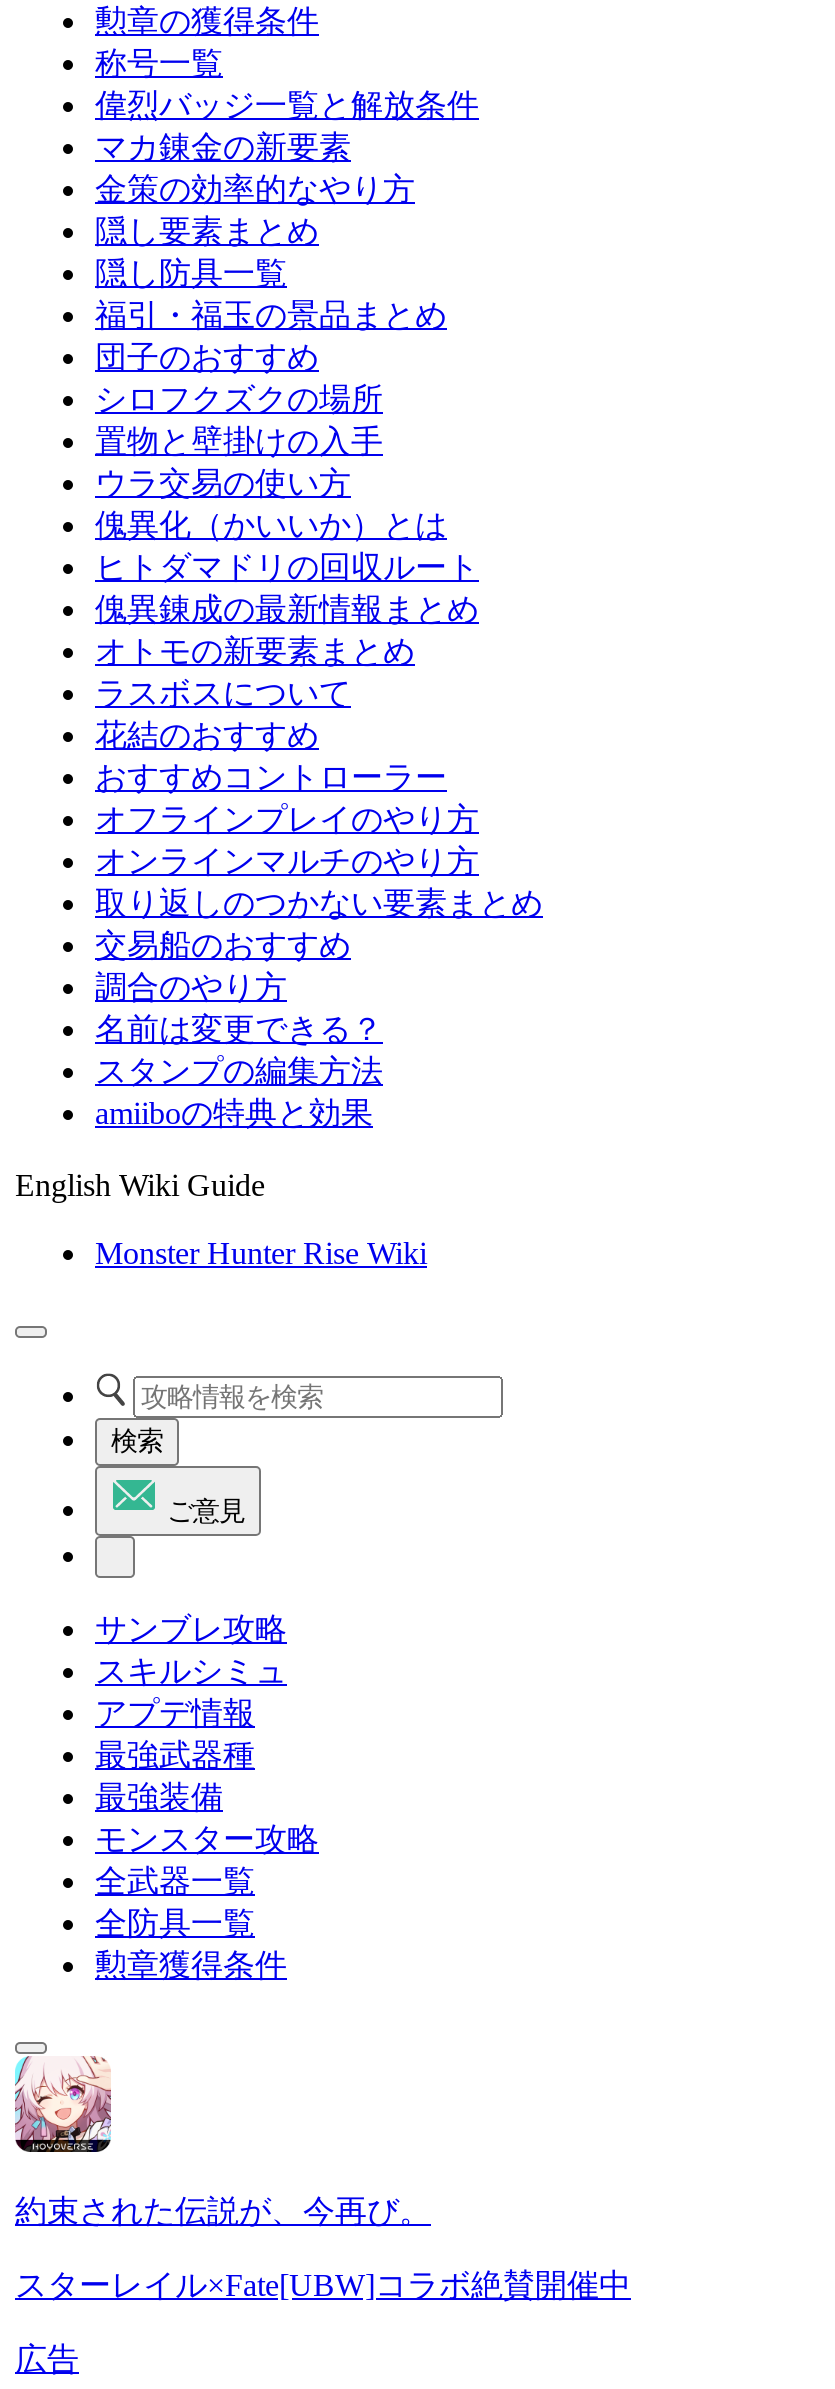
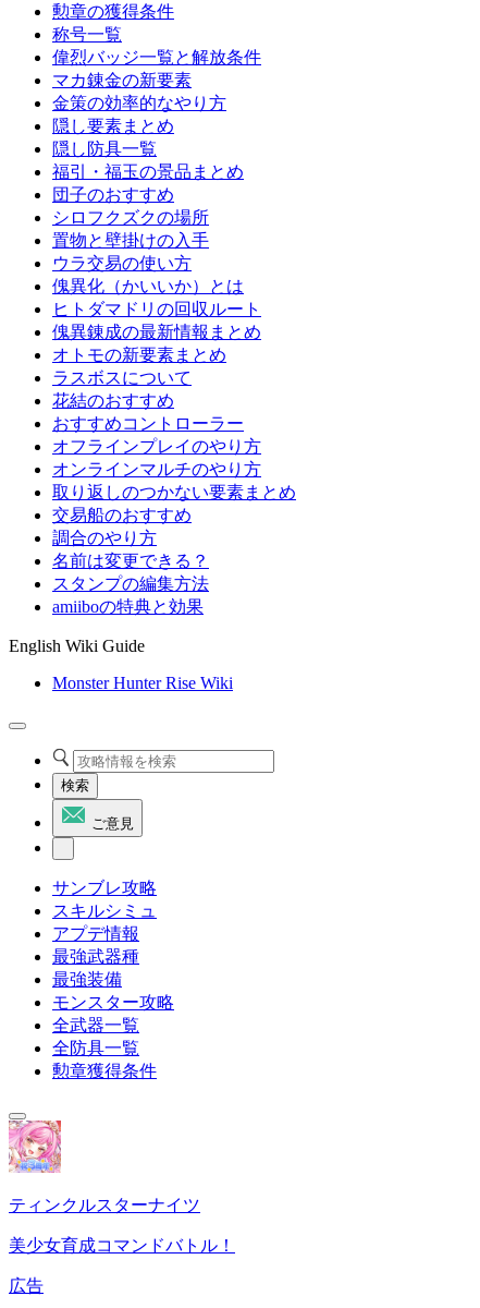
- [image]
- 約束された伝説が、今再び。
+ [image]
+ ティンクルスターナイツ

- スターレイル×Fate[UBW]コラボ絶賛開催中
+ 美少女育成コマンドバトル！
